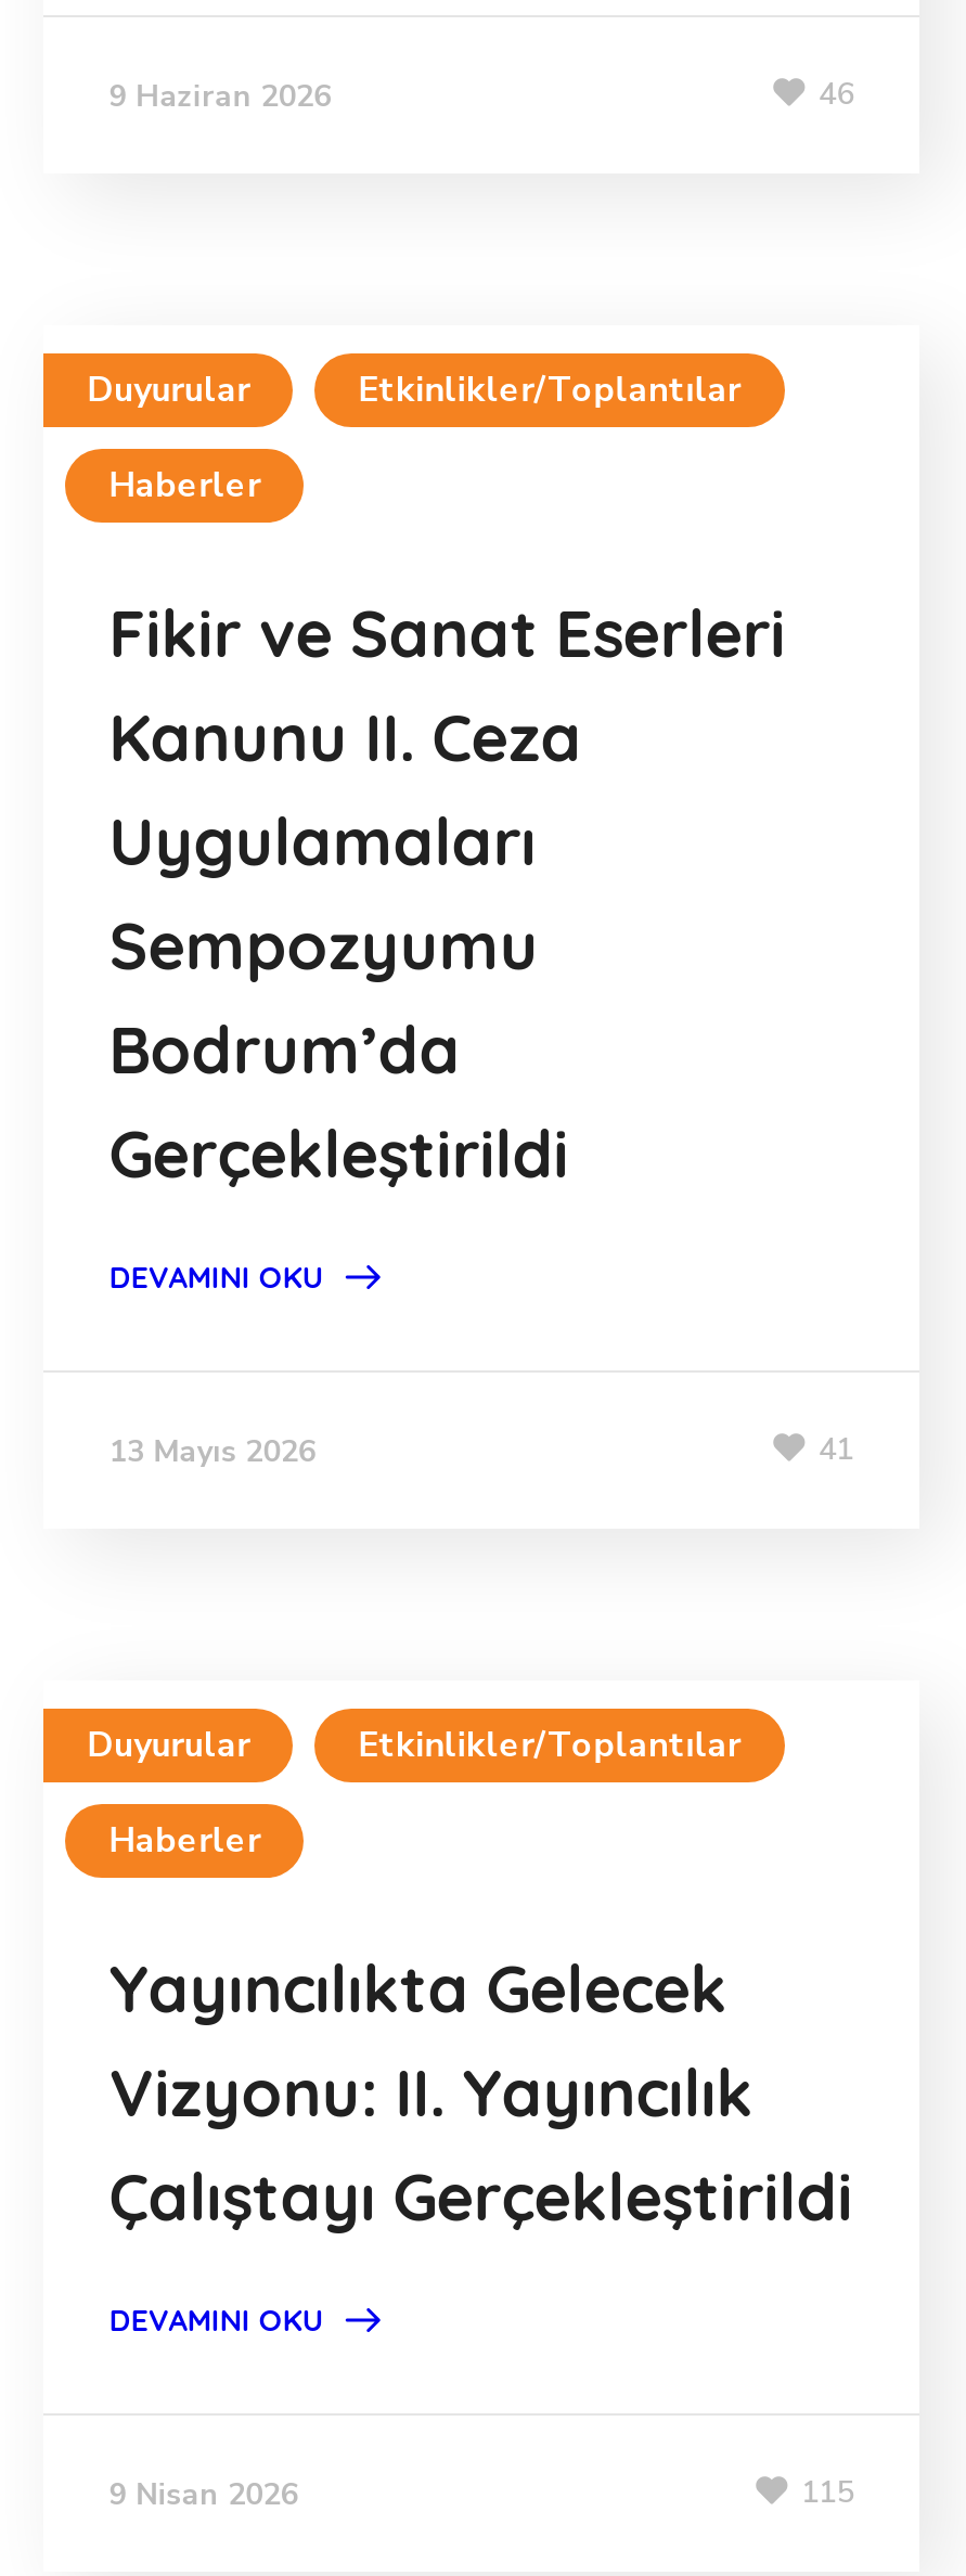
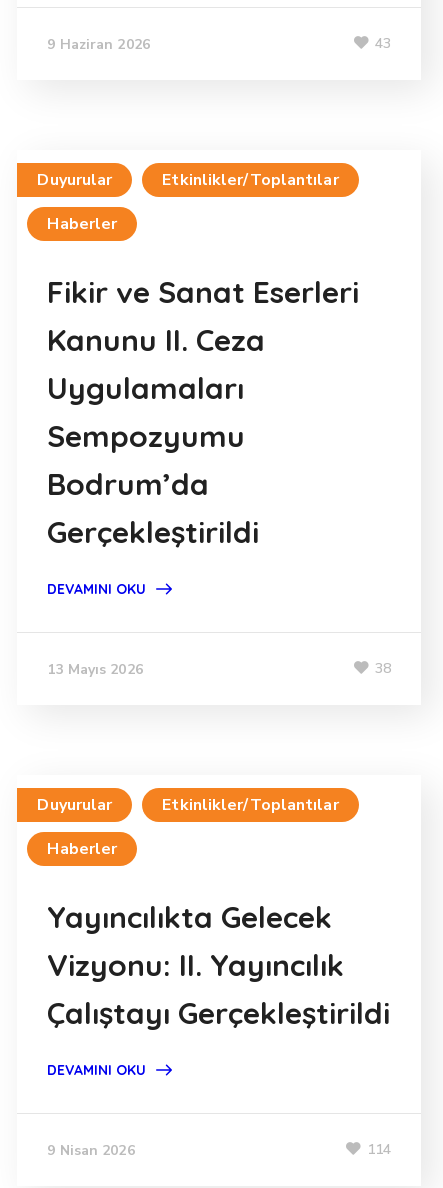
- 46
+ 43

- 41
+ 38

- 115
+ 114
